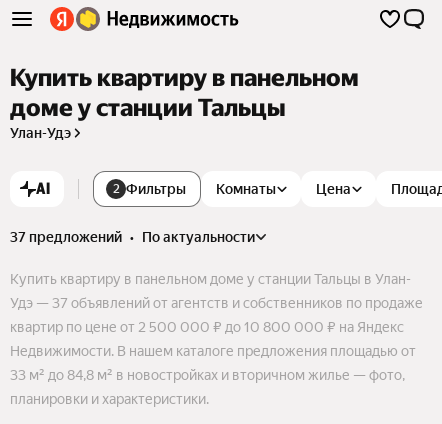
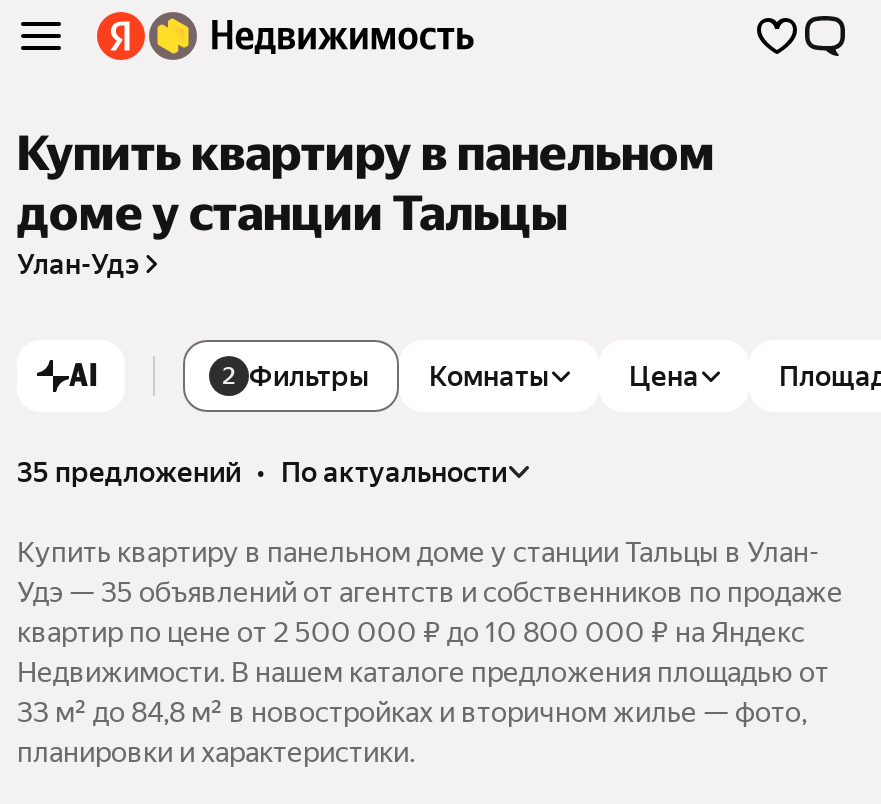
- 37 предложений • по актуальности
+ 35 предложений • по актуальности

- Удэ — 37 объявлений от агентств и собственников по продаже
+ Удэ — 35 объявлений от агентств и собственников по продаже
